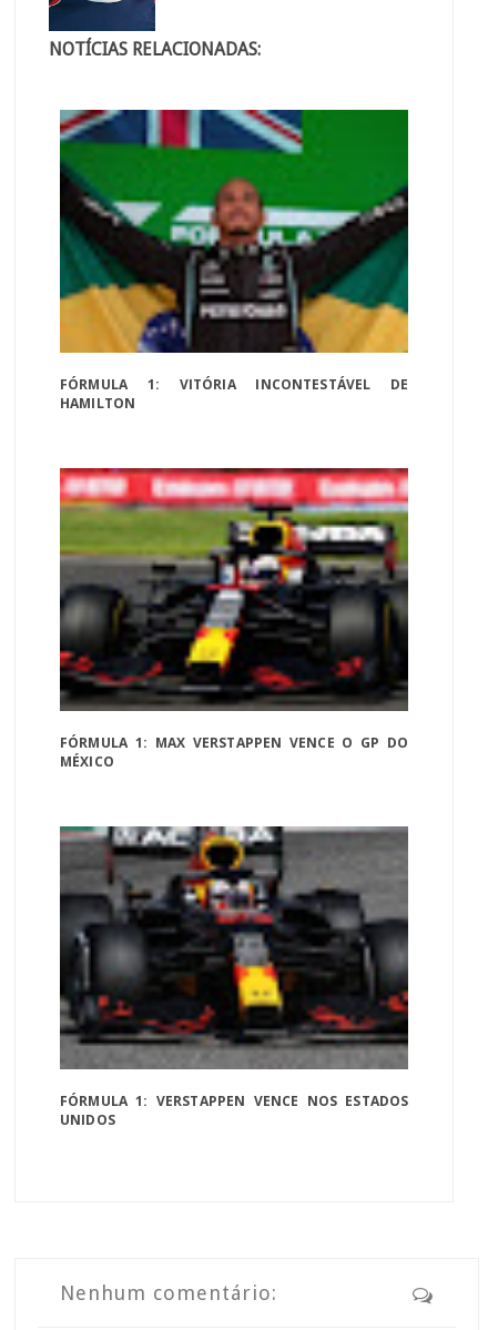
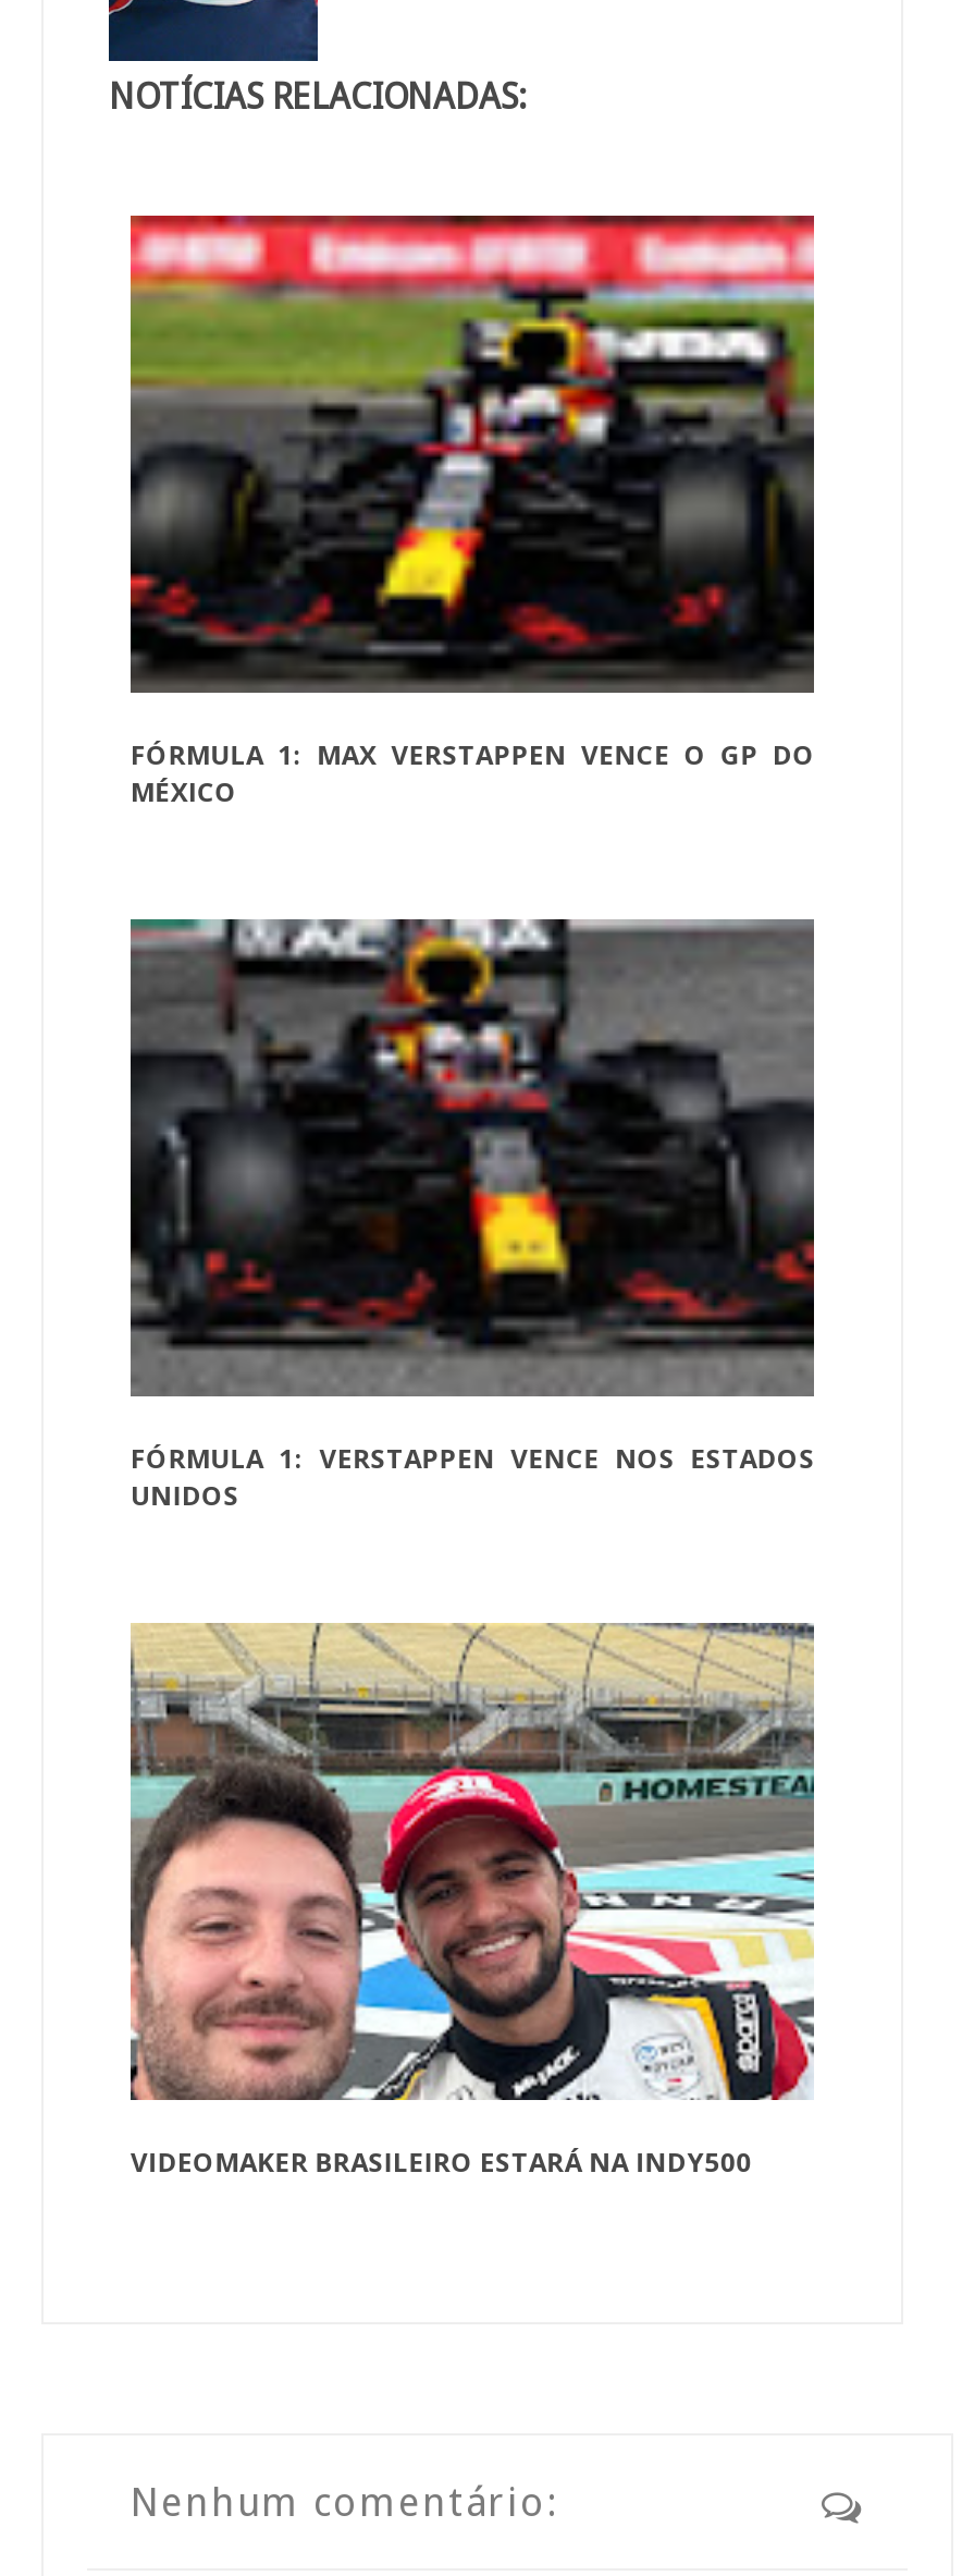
- [image]
- FÓRMULA 1: VITÓRIA INCONTESTÁVEL DE
- HAMILTON

moved up: [image] | FÓRMULA 1: MAX VERSTAPPEN VENCE O GP DO | MÉXICO | FÓRMULA 1: VERSTAPPEN VENCE NOS ESTADOS | UNIDOS

+ [image]
+ VIDEOMAKER BRASILEIRO ESTARÁ NA INDY500
